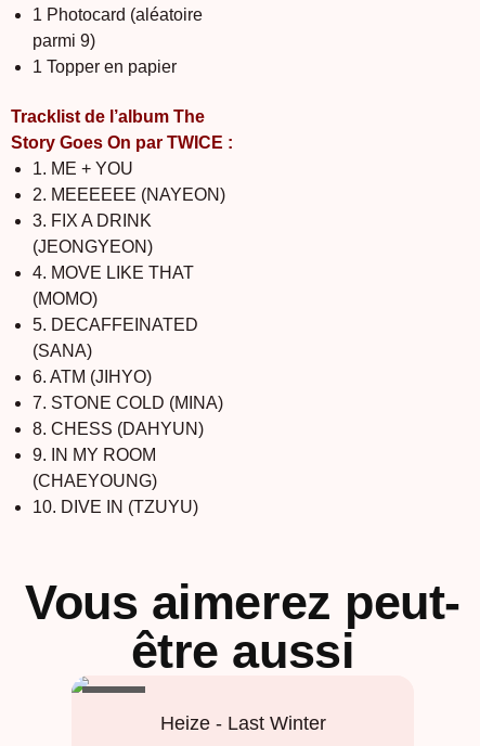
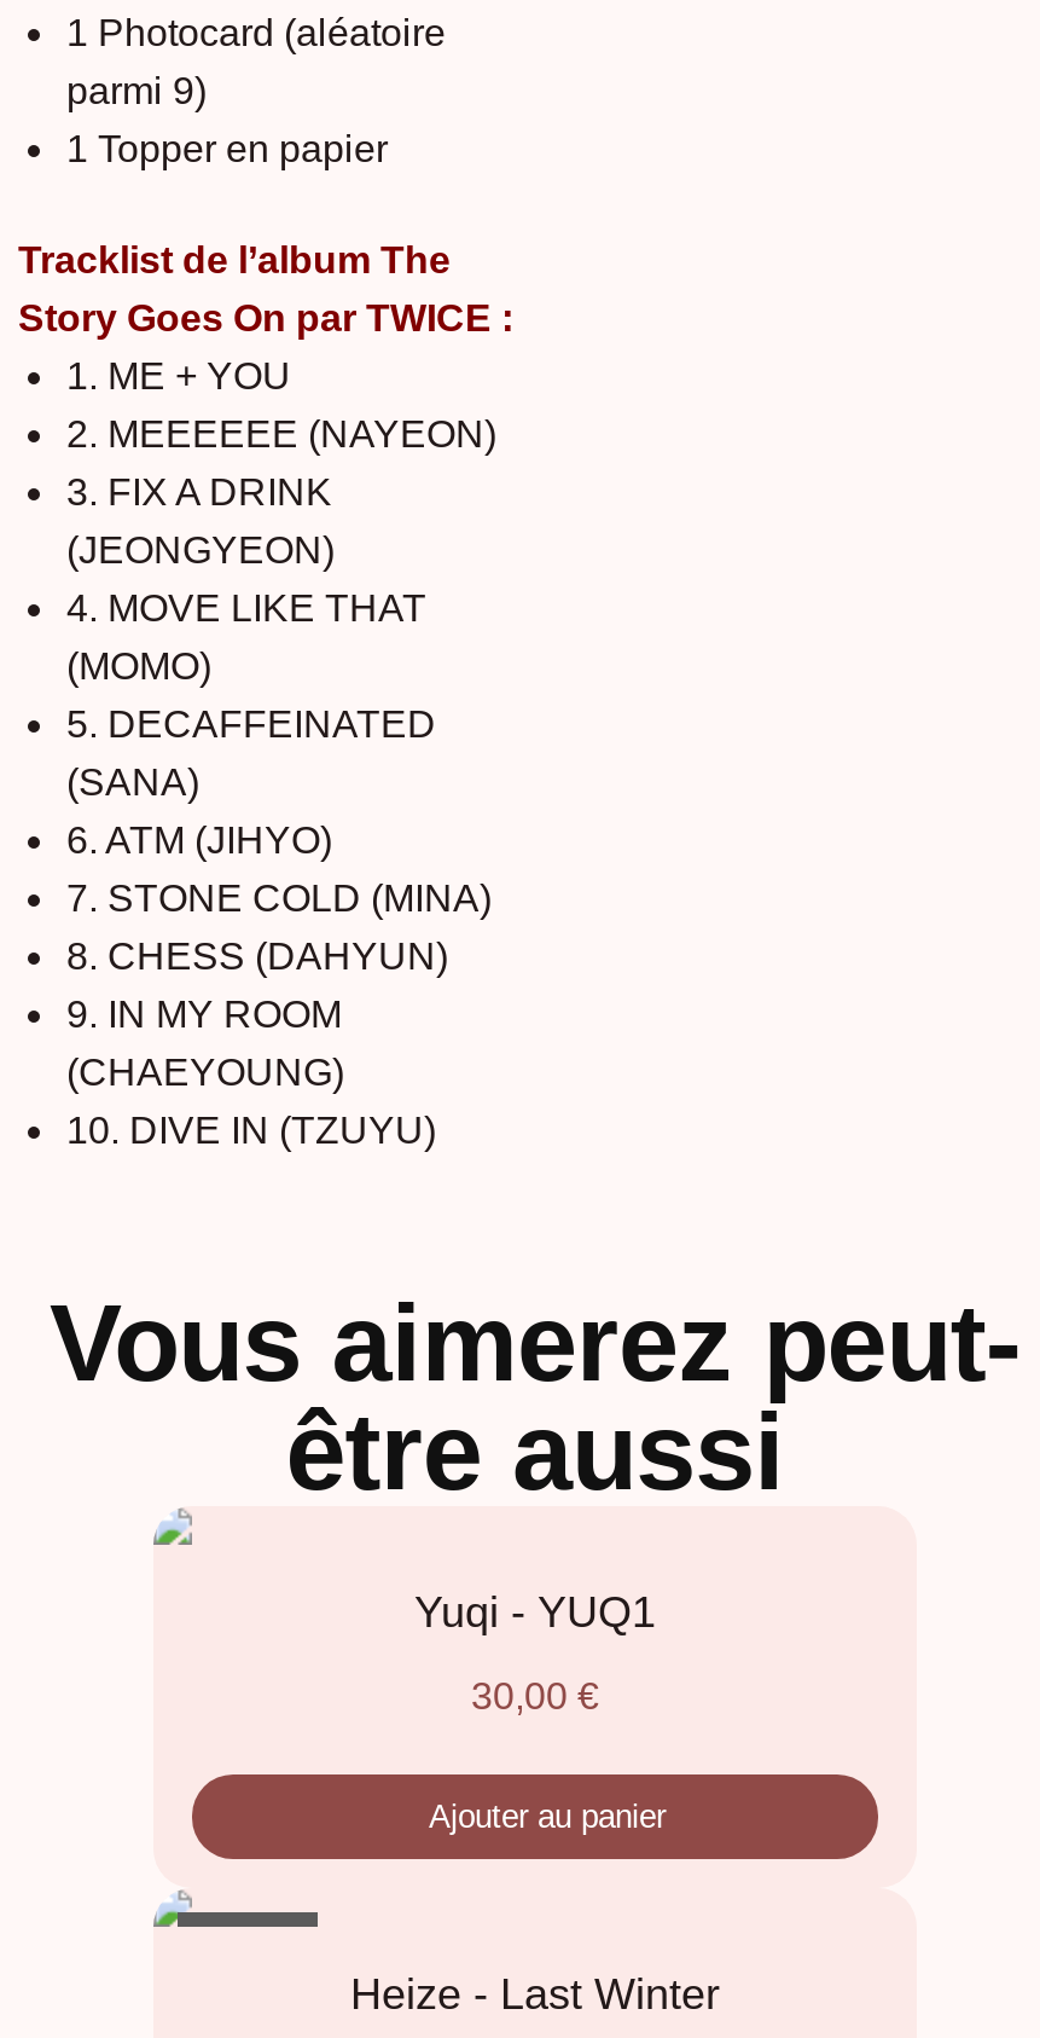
+ Yuqi - YUQ1
+ 30,00 €
+ Ajouter au panier
